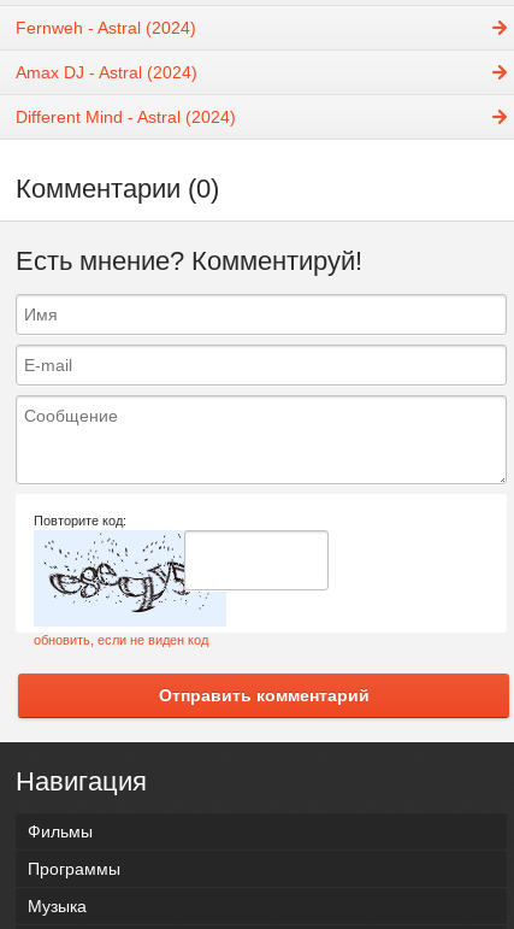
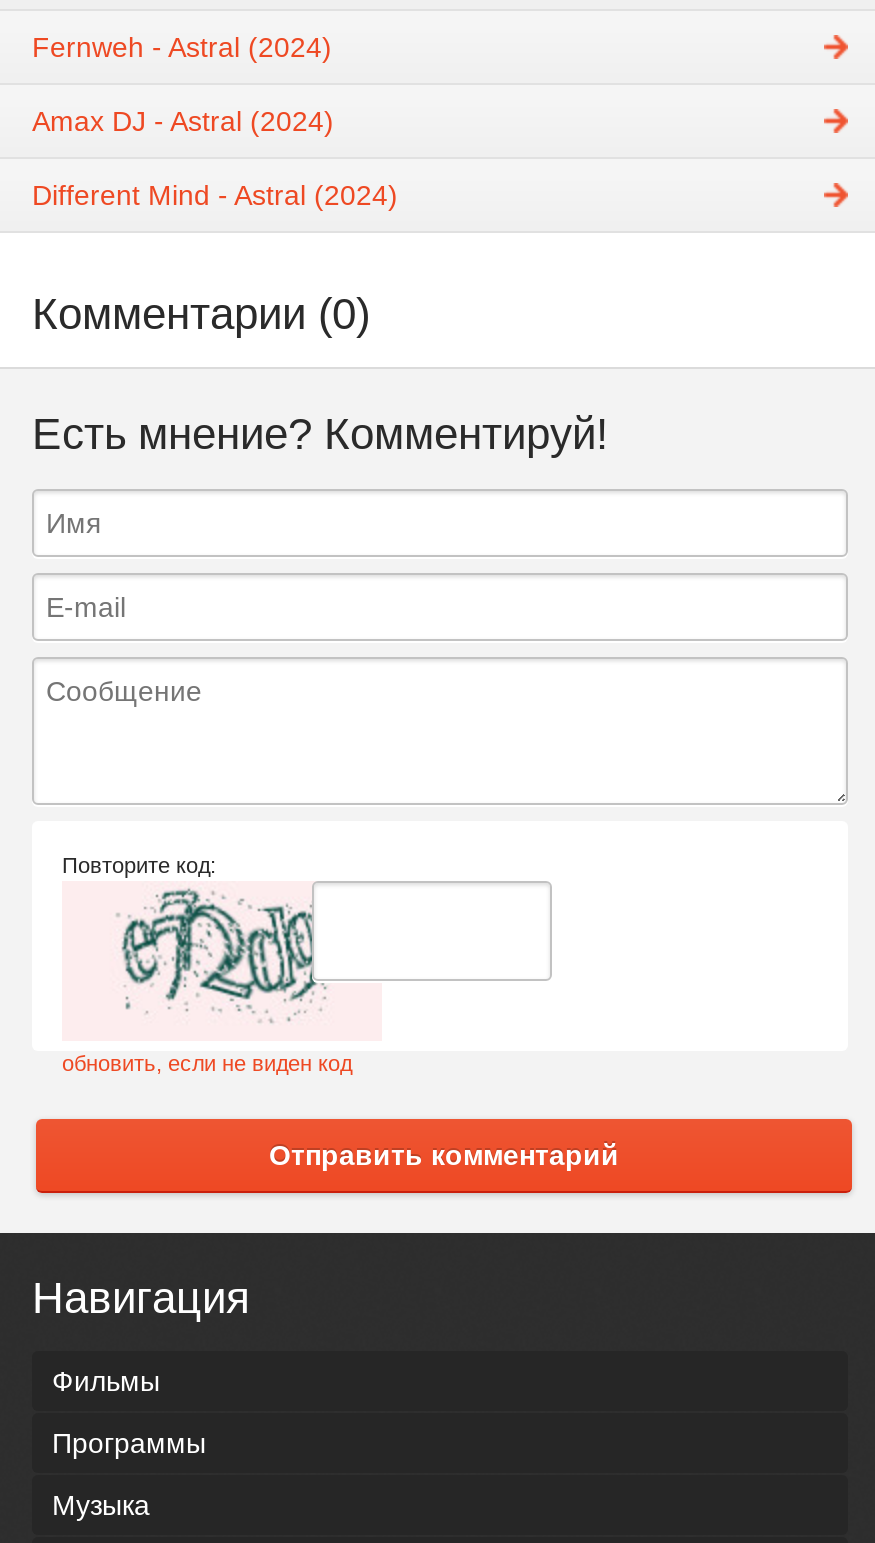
- [image]
+ [image]
